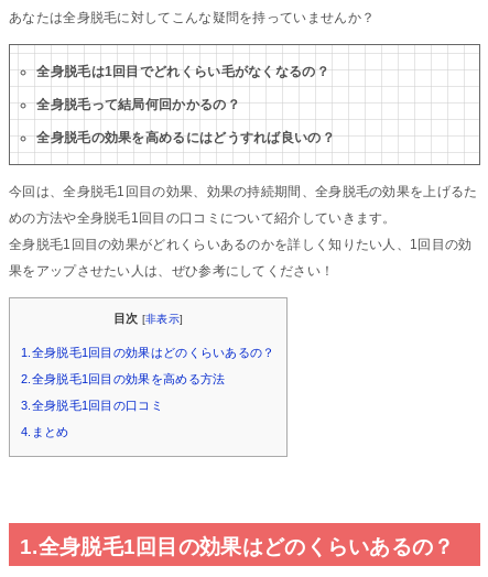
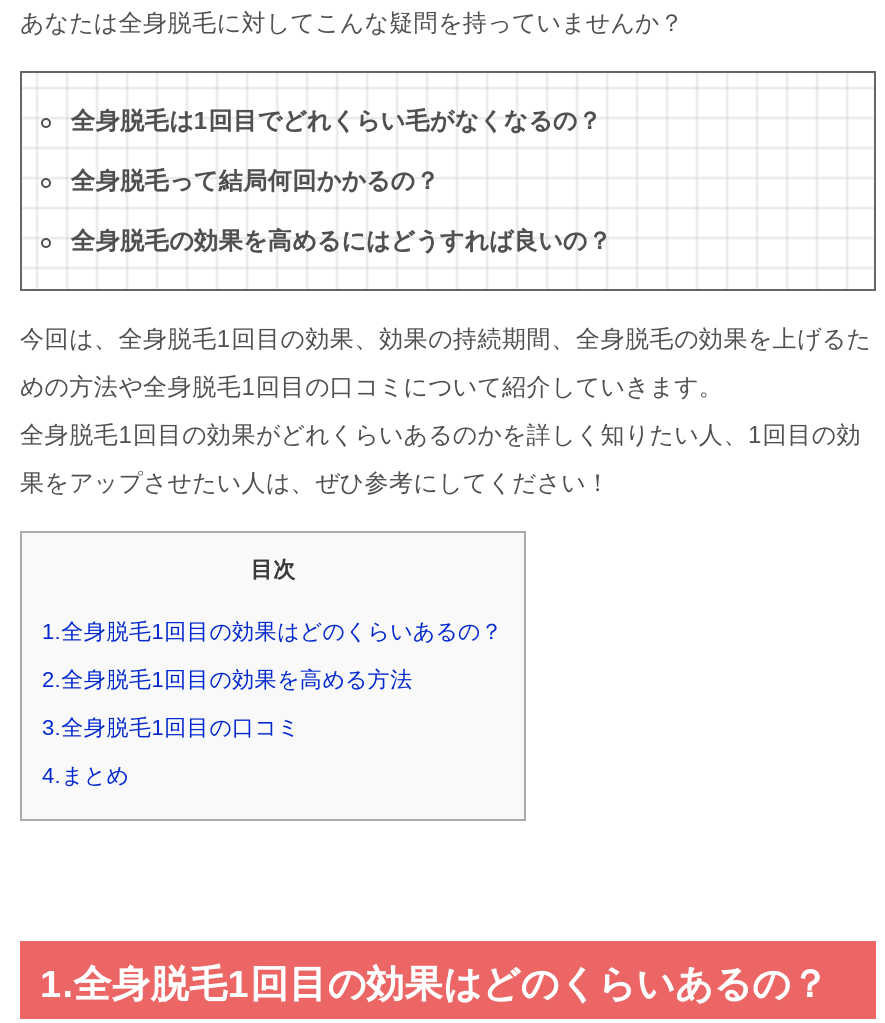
- 目次 [非表示]
+ 目次
